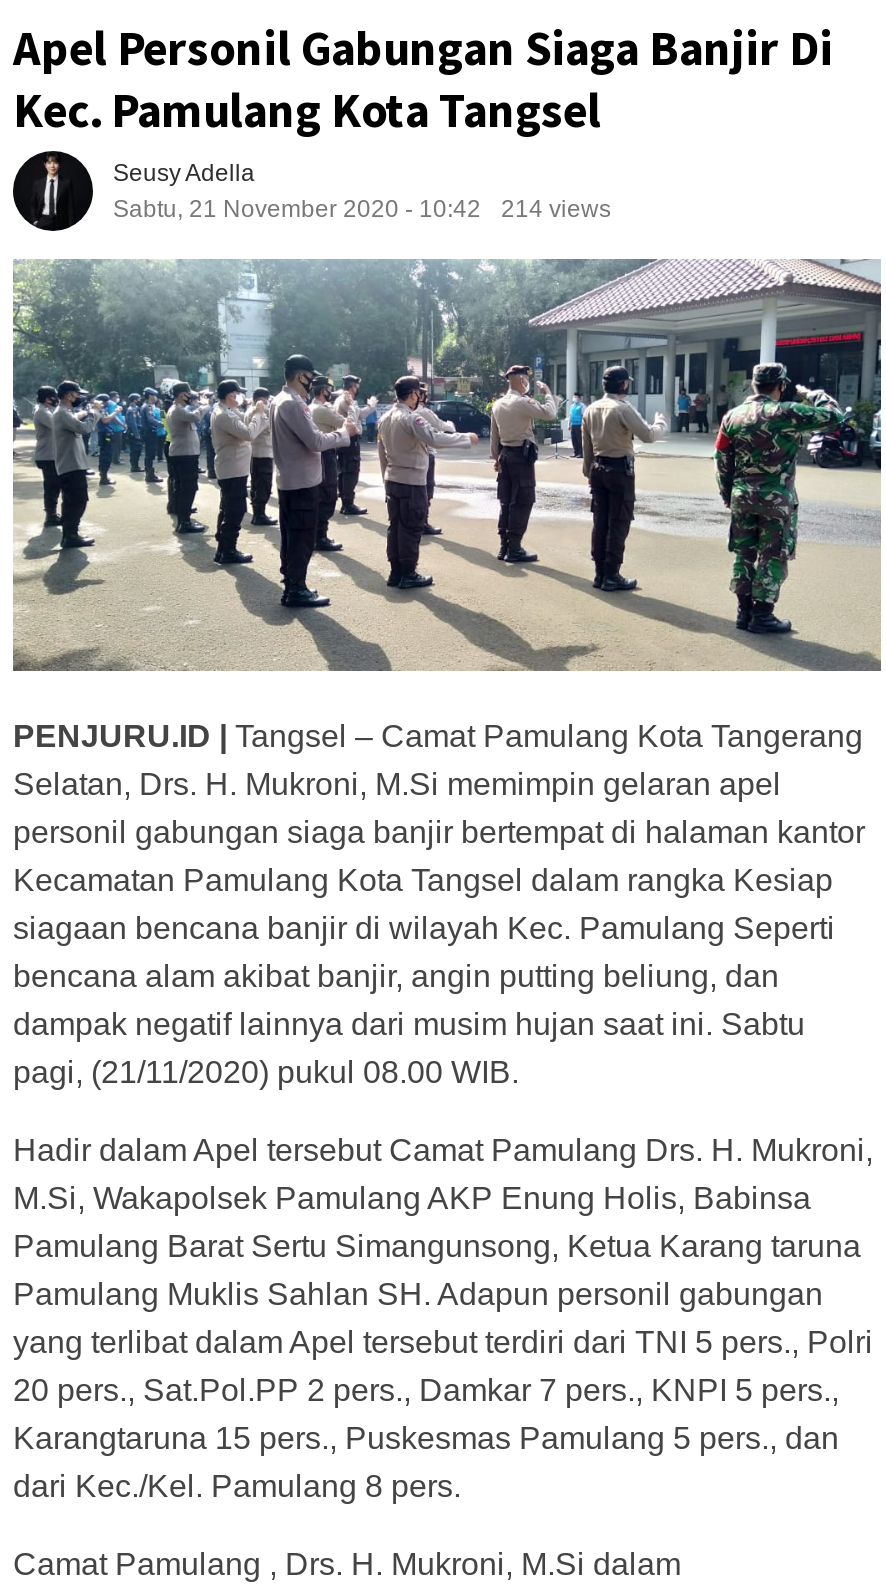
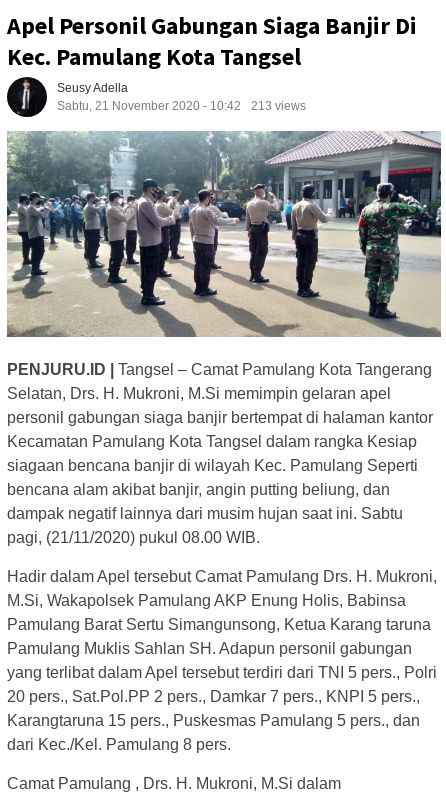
- Sabtu, 21 November 2020 - 10:42 214 views
+ Sabtu, 21 November 2020 - 10:42 213 views
